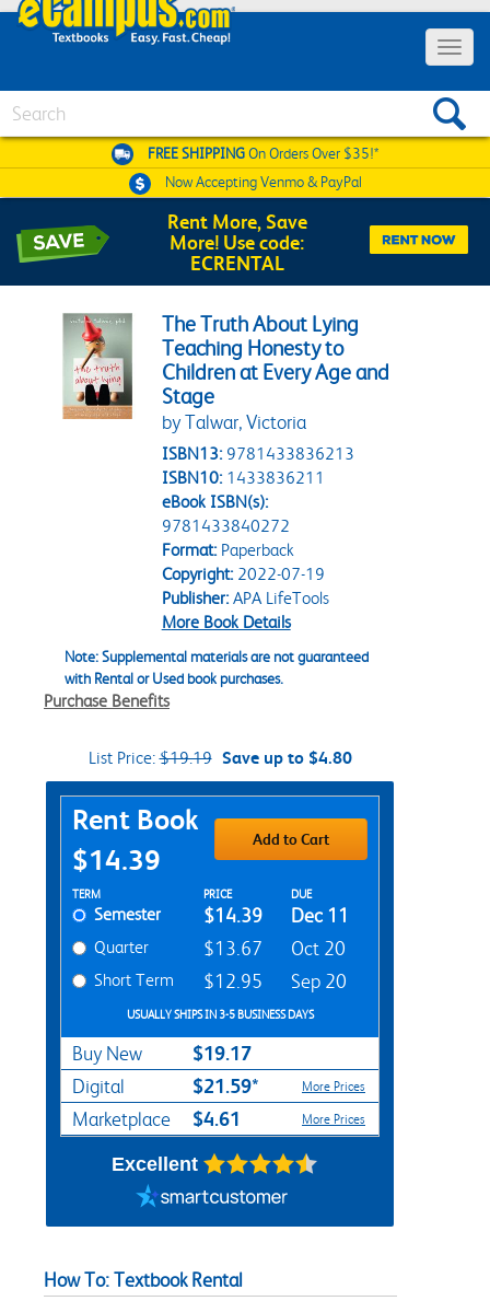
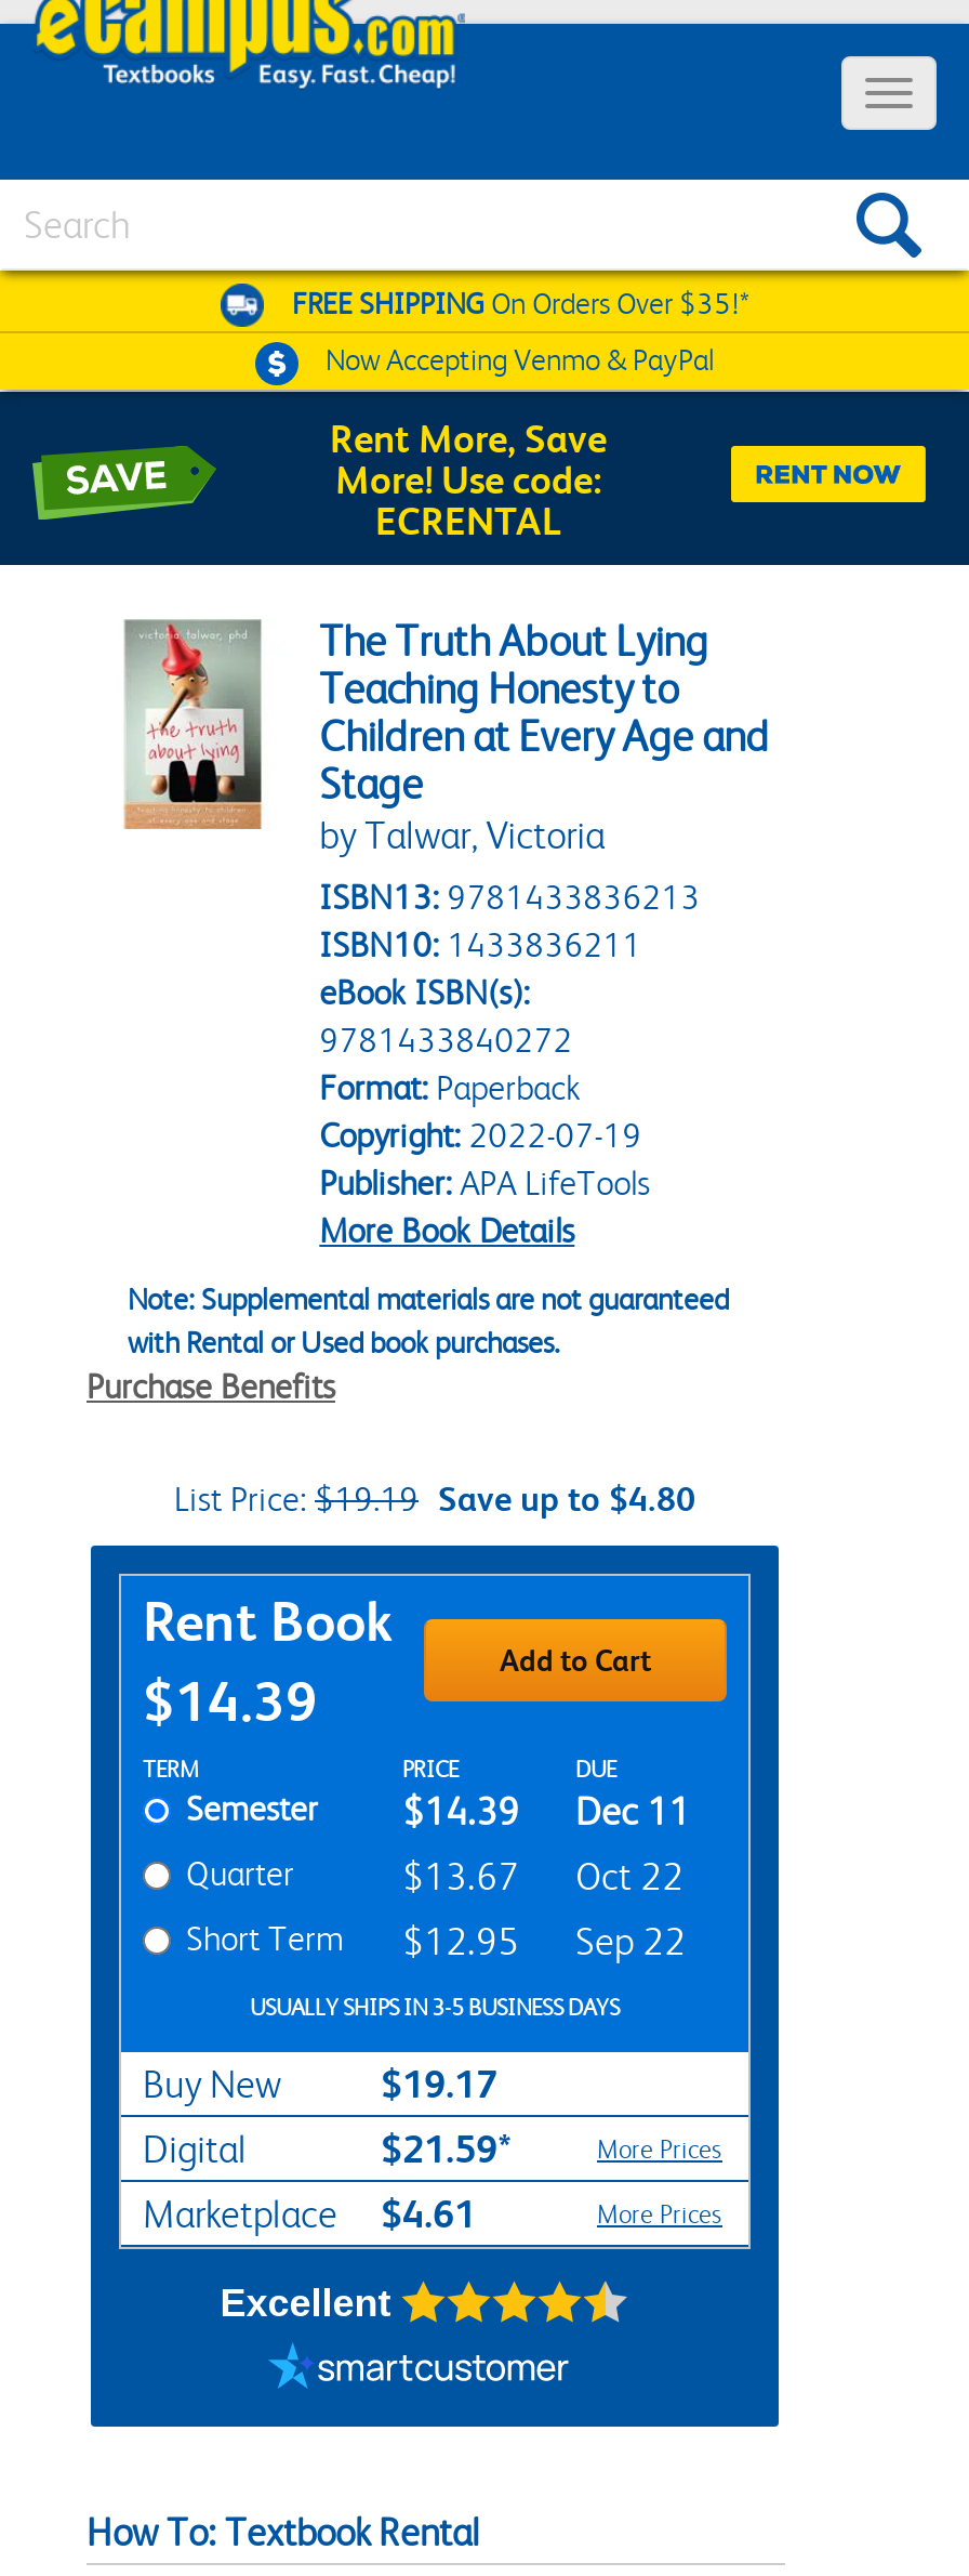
- $13.67 Oct 20
+ $13.67 Oct 22

- Short Term $12.95 Sep 20
+ Short Term $12.95 Sep 22
